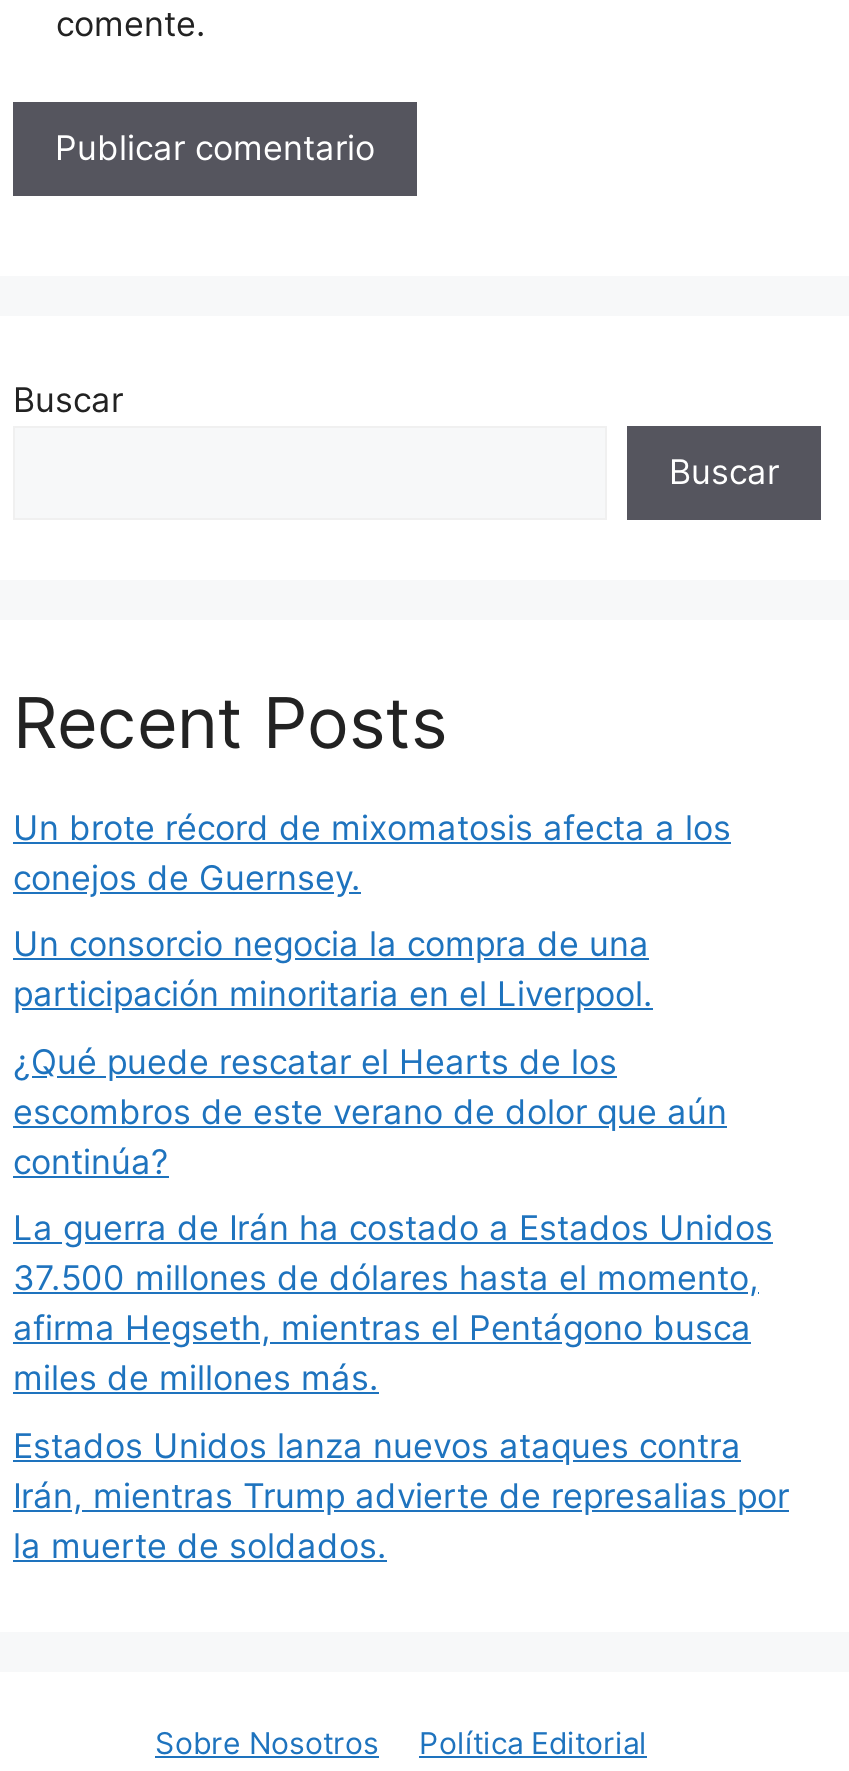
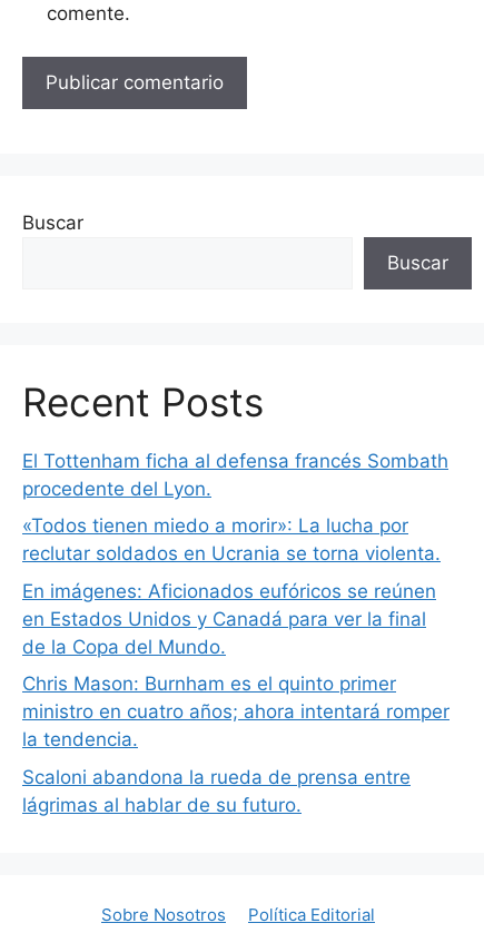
- Un brote récord de mixomatosis afecta a los
- conejos de Guernsey.
+ El Tottenham ficha al defensa francés Sombath
+ procedente del Lyon.

- Un consorcio negocia la compra de una
- participación minoritaria en el Liverpool.
+ «Todos tienen miedo a morir»: La lucha por
+ reclutar soldados en Ucrania se torna violenta.

- ¿Qué puede rescatar el Hearts de los
- escombros de este verano de dolor que aún
- continúa?
+ En imágenes: Aficionados eufóricos se reúnen
+ en Estados Unidos y Canadá para ver la final
+ de la Copa del Mundo.

- La guerra de Irán ha costado a Estados Unidos
- 37.500 millones de dólares hasta el momento,
- afirma Hegseth, mientras el Pentágono busca
- miles de millones más.
+ Chris Mason: Burnham es el quinto primer
+ ministro en cuatro años; ahora intentará romper
+ la tendencia.

- Estados Unidos lanza nuevos ataques contra
- Irán, mientras Trump advierte de represalias por
- la muerte de soldados.
+ Scaloni abandona la rueda de prensa entre
+ lágrimas al hablar de su futuro.
